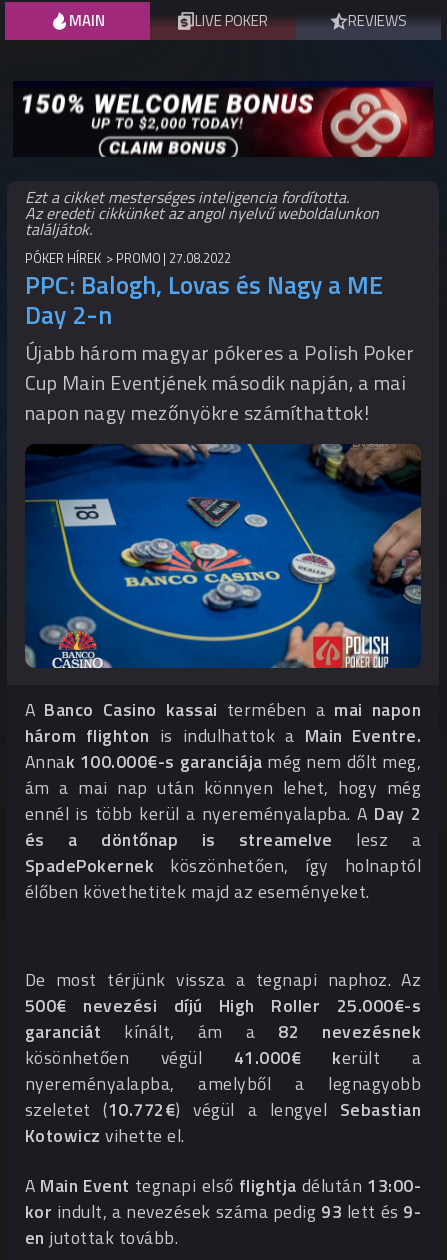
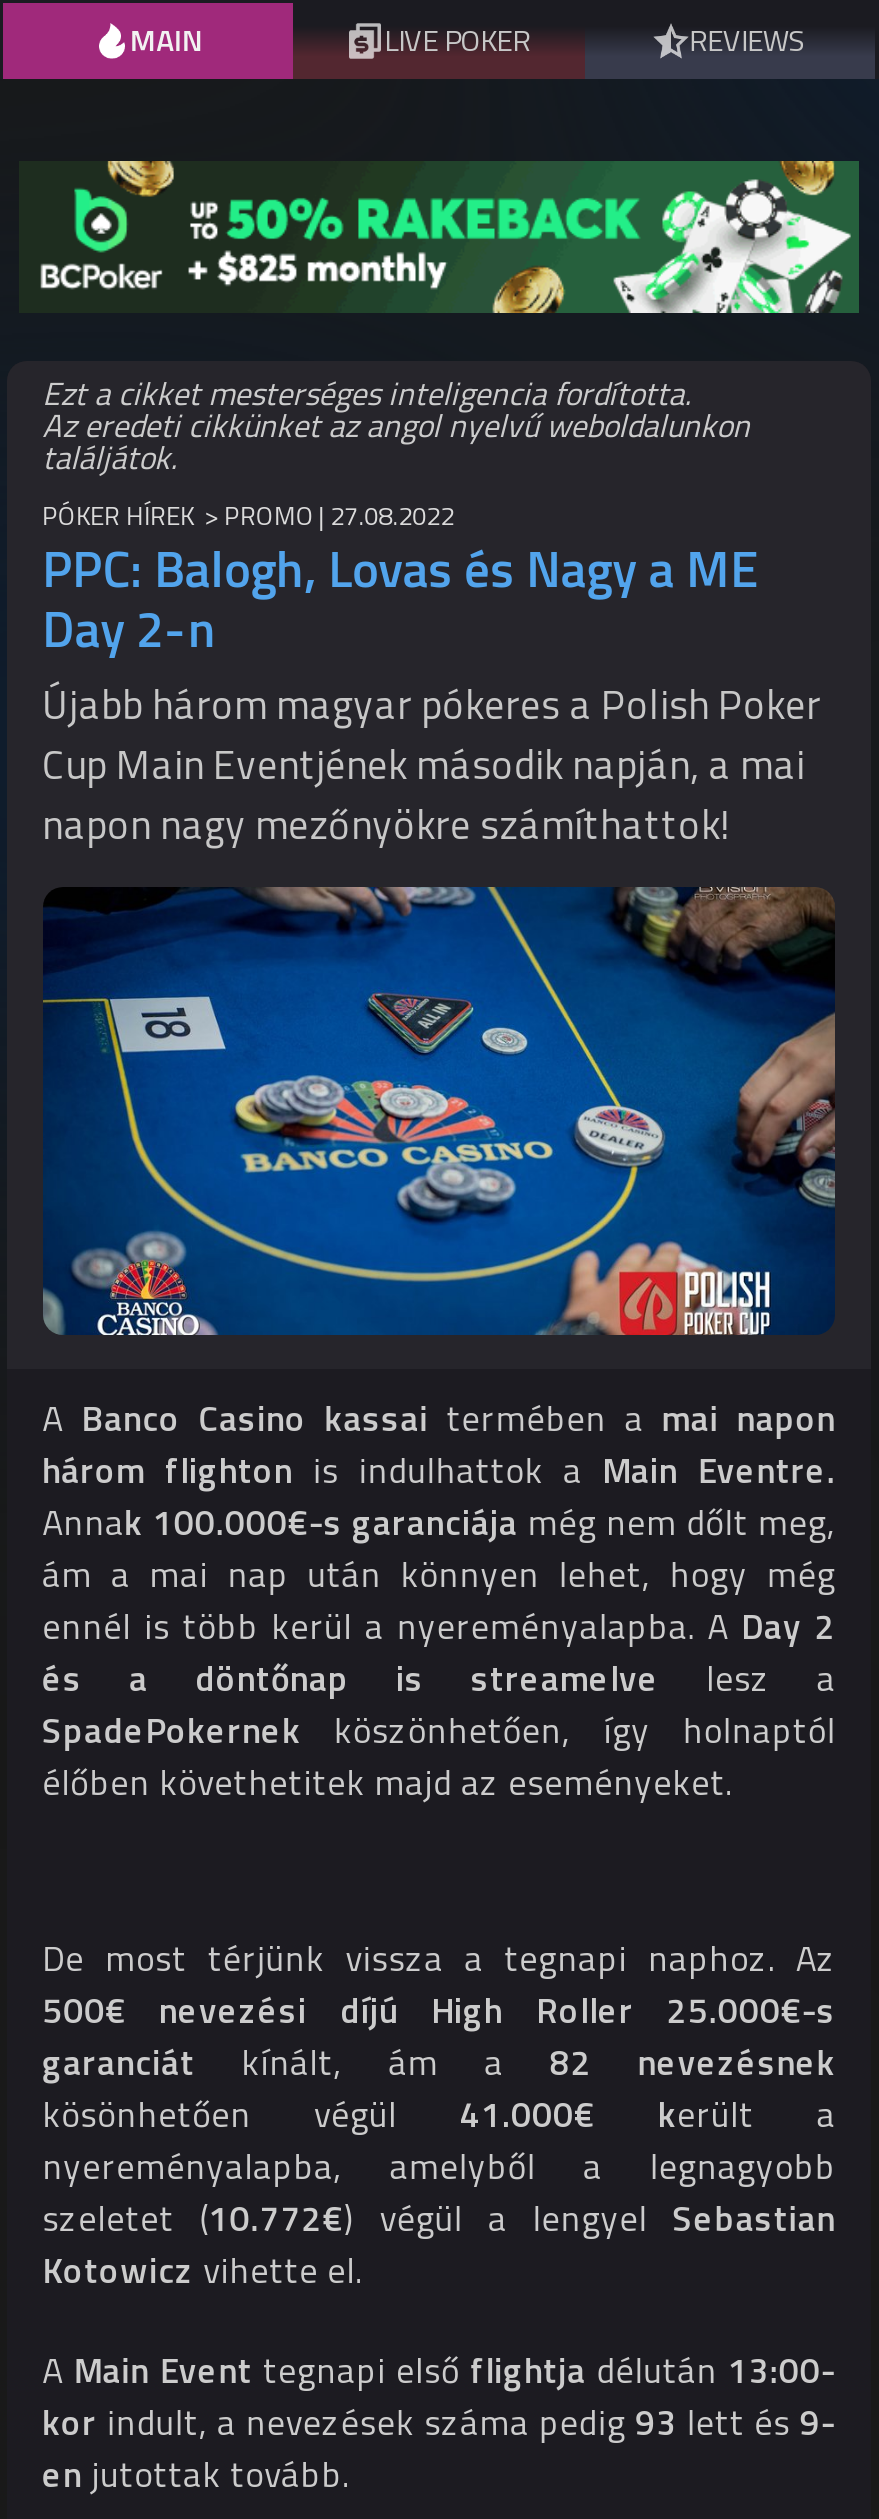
- [image]
+ [image]
